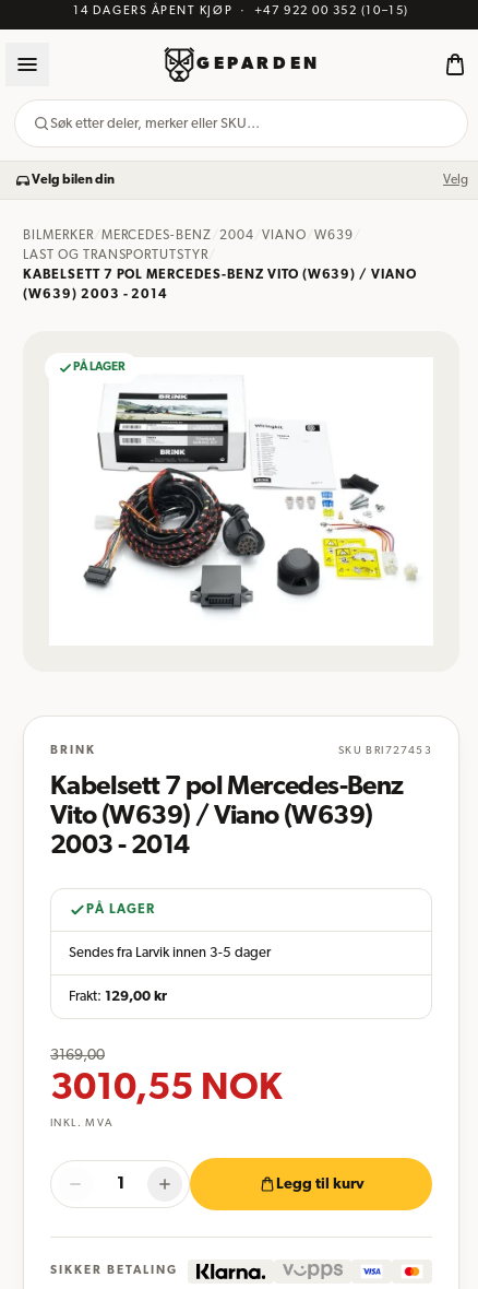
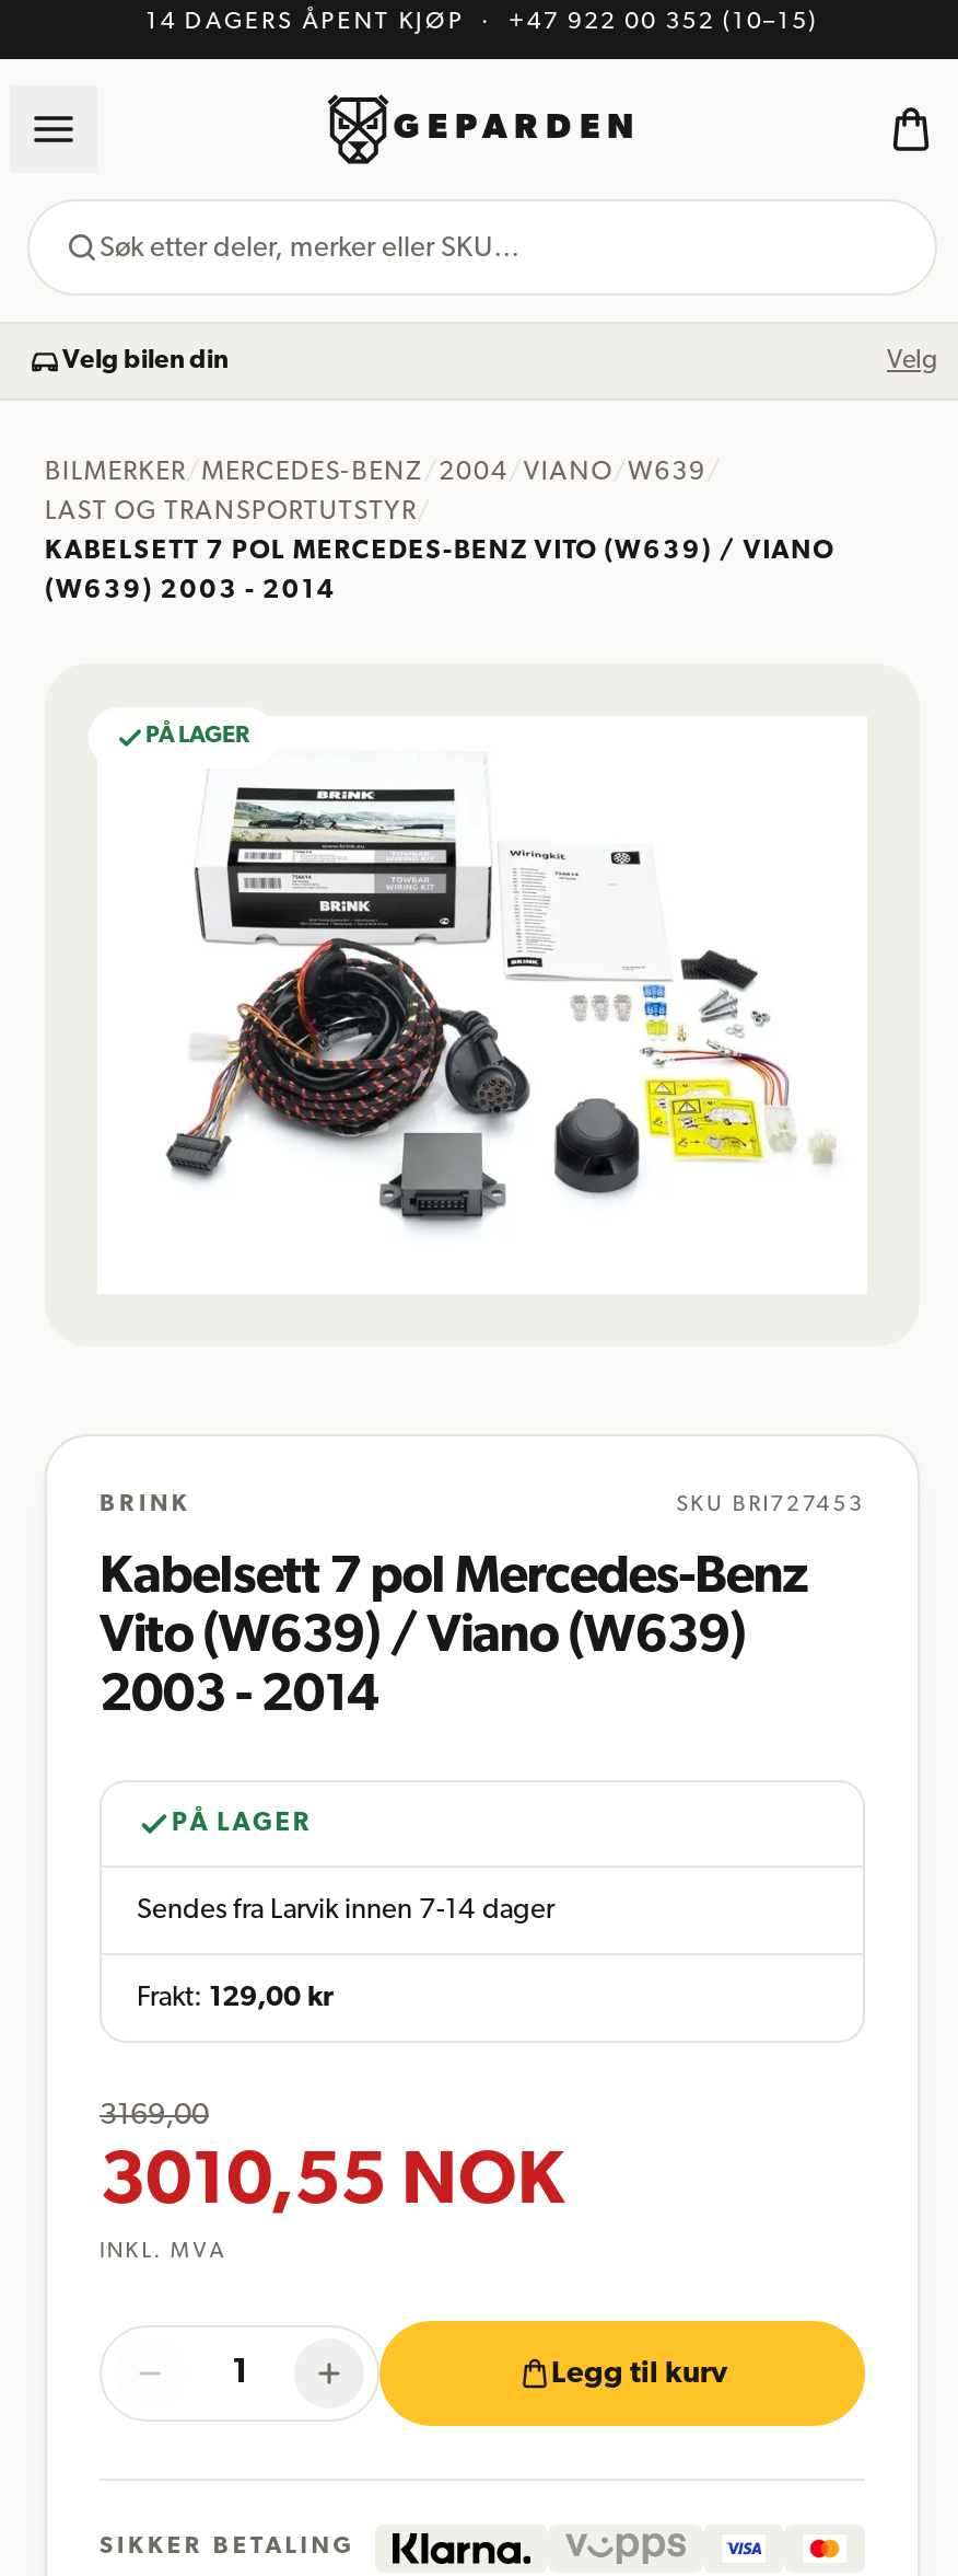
- Sendes fra Larvik innen 3-5 dager
+ Sendes fra Larvik innen 7-14 dager
